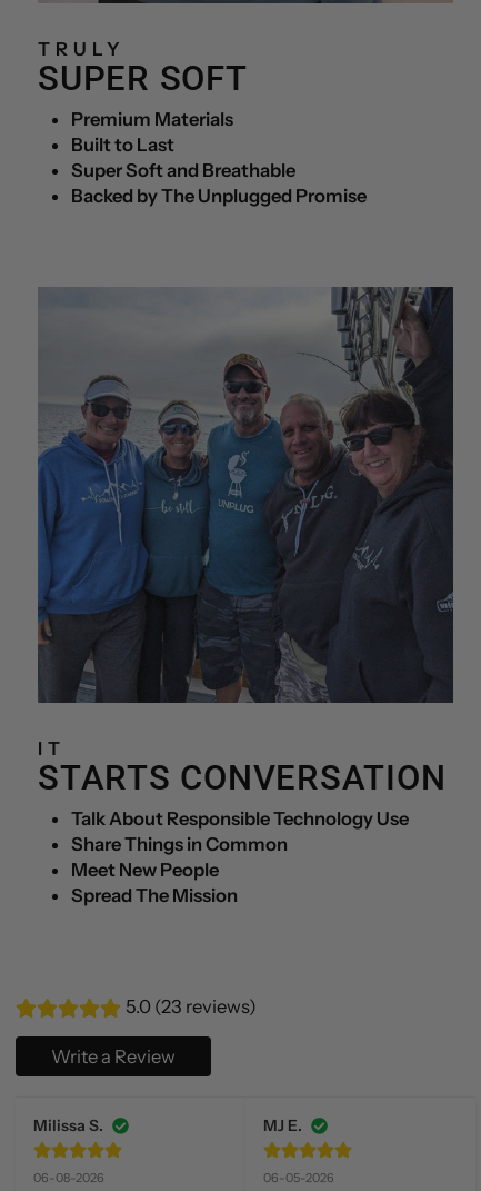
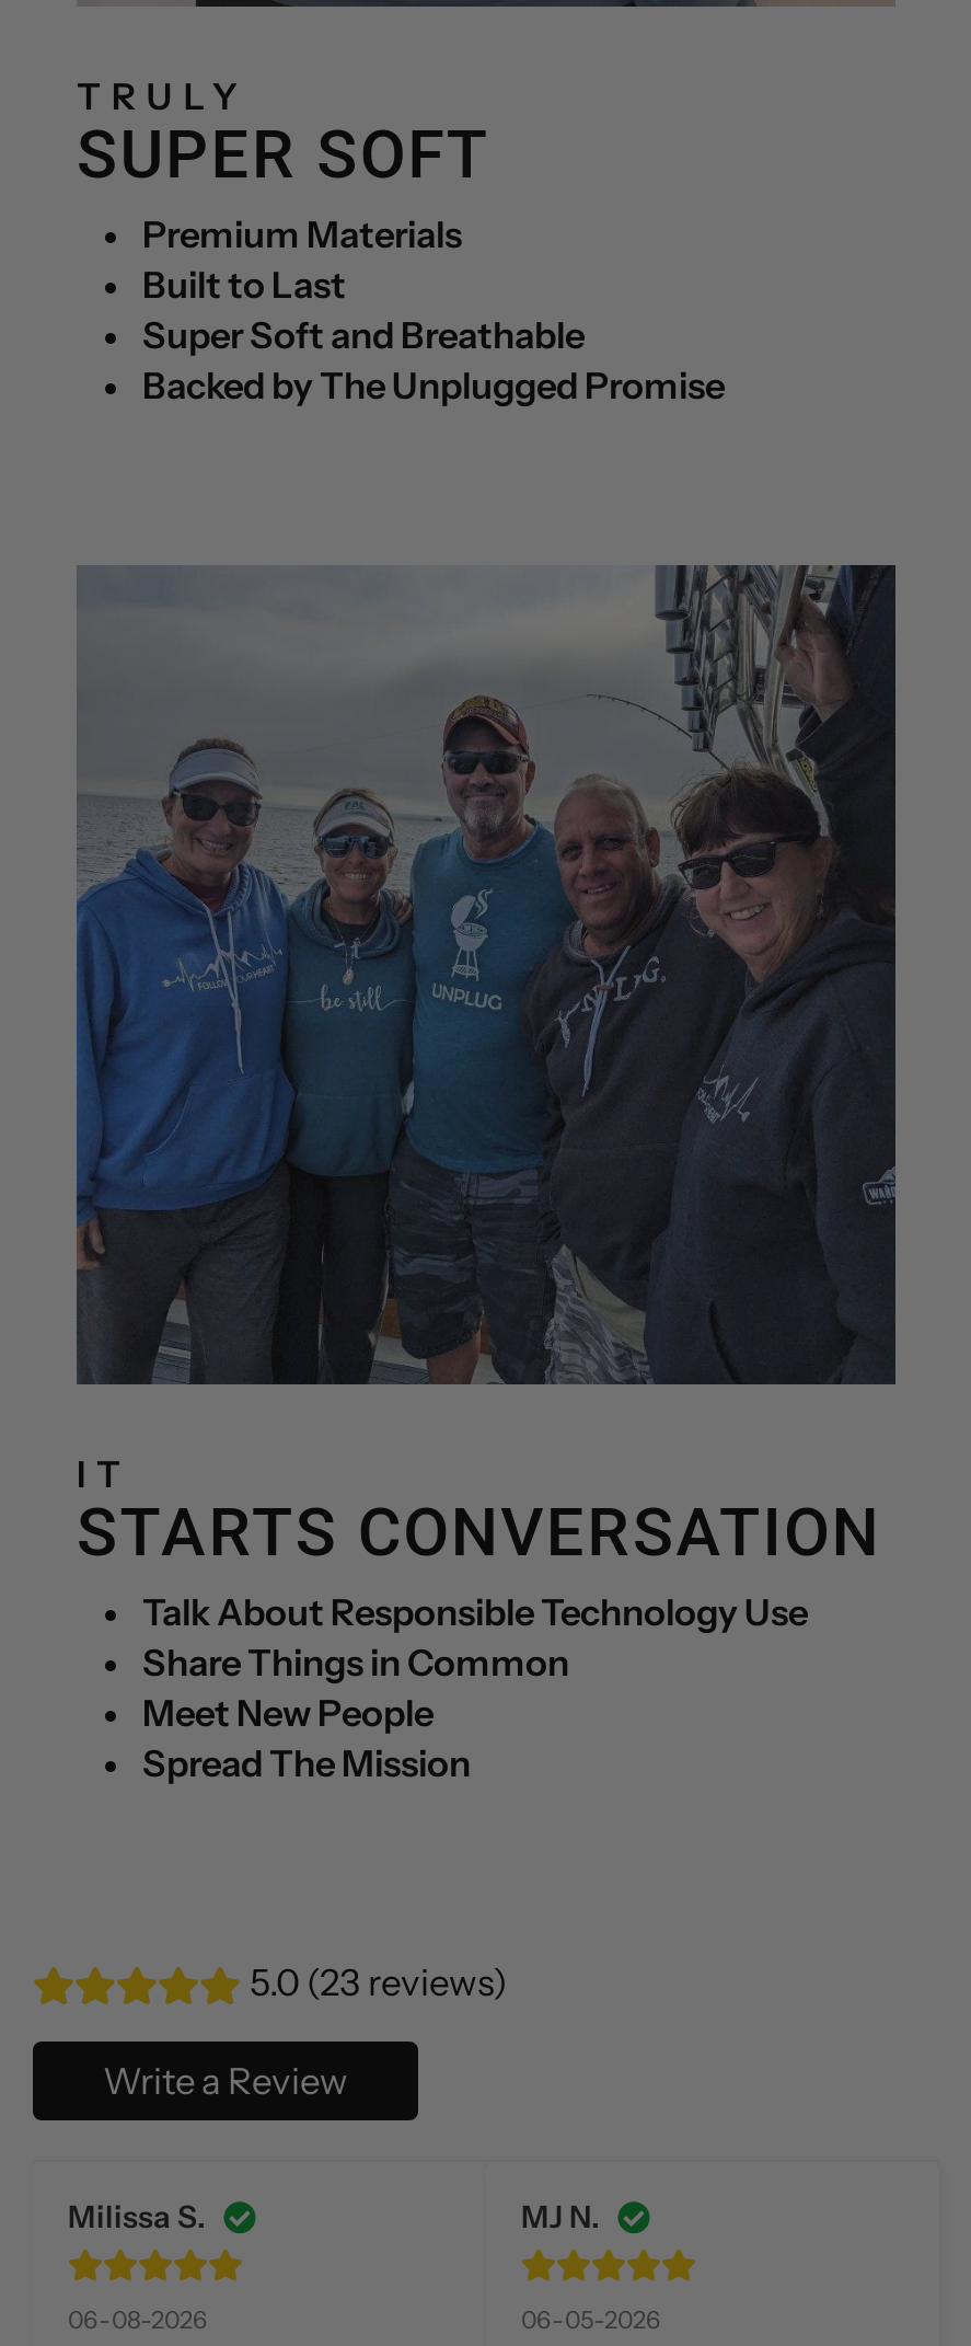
- MJ E.
+ MJ N.
